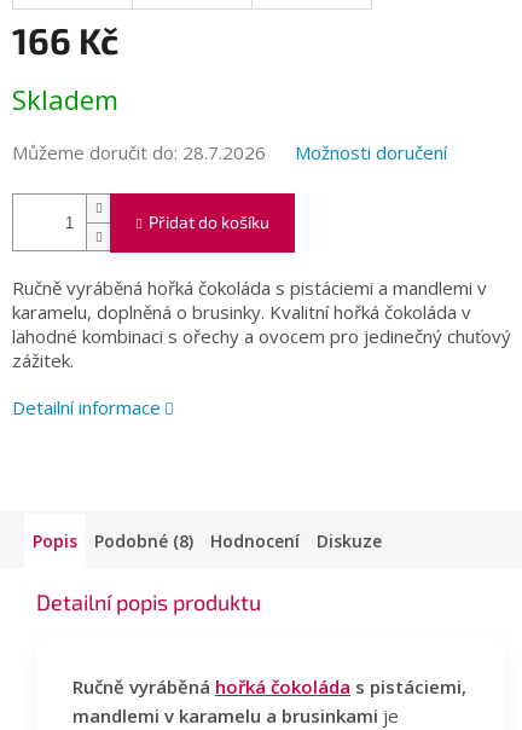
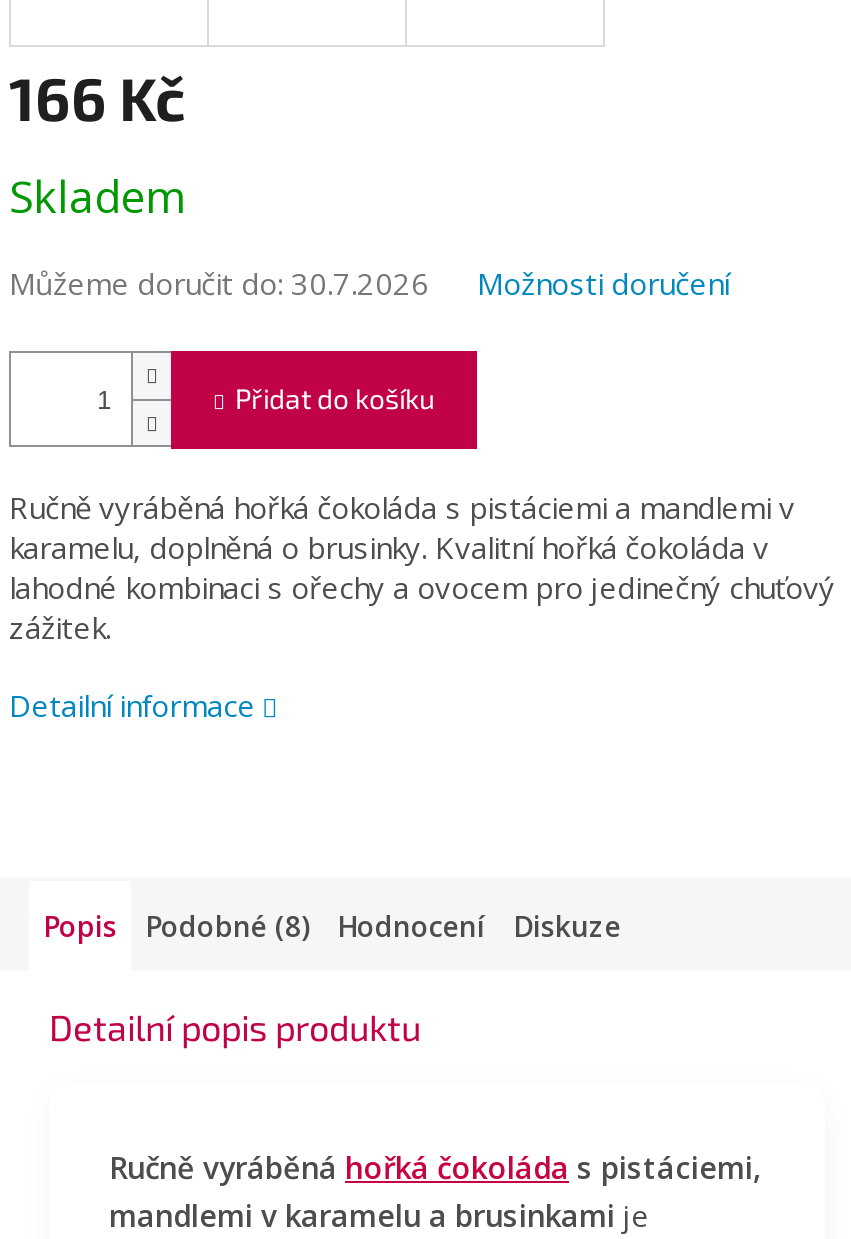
- Můžeme doručit do: 28.7.2026
+ Můžeme doručit do: 30.7.2026
